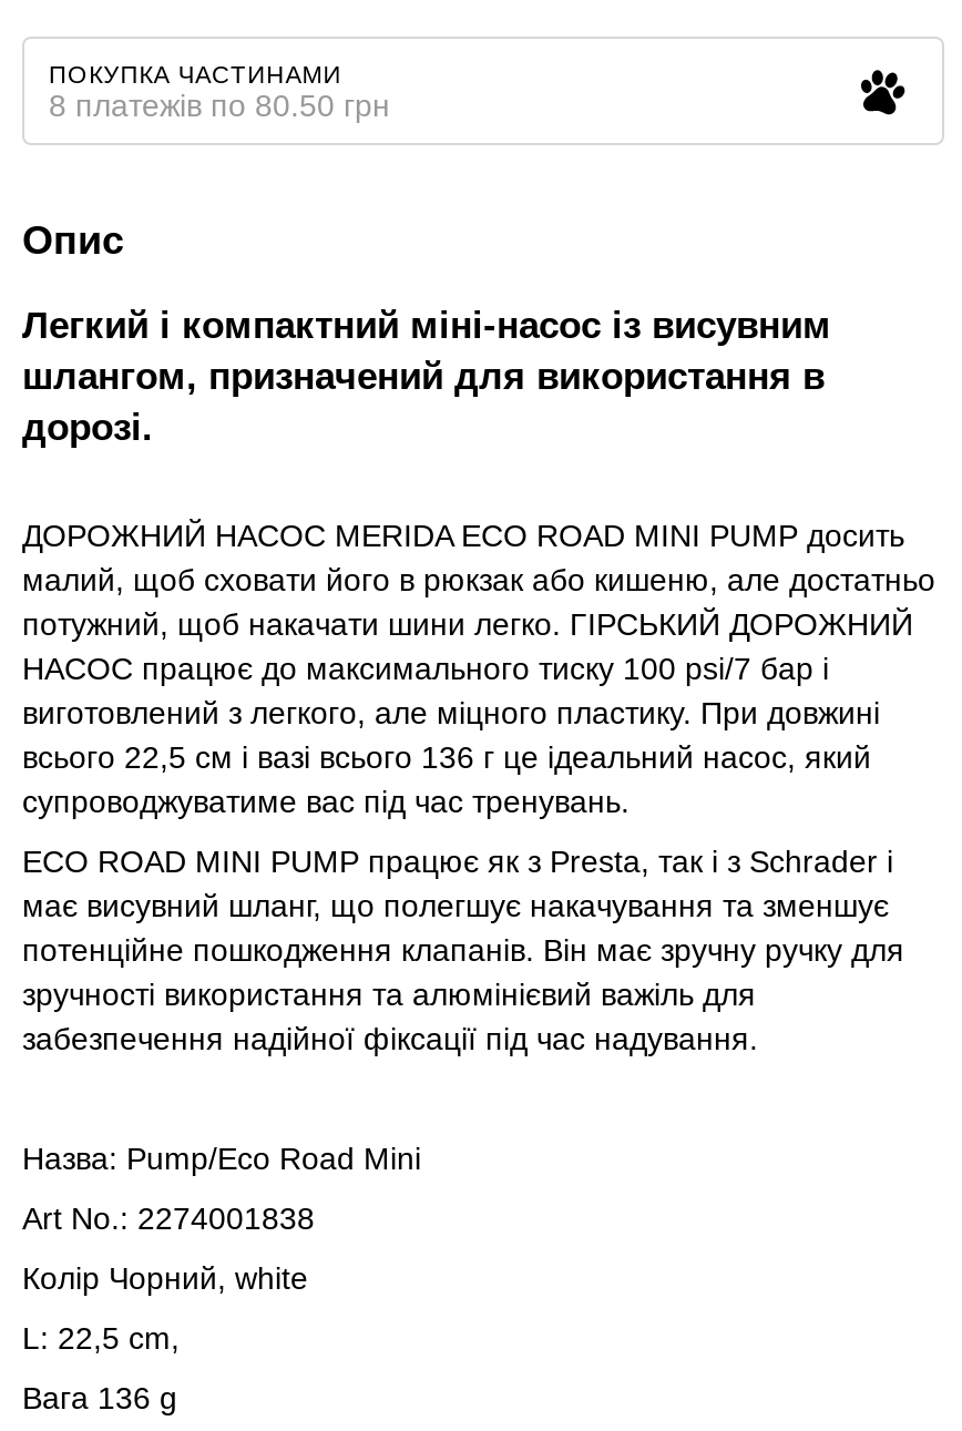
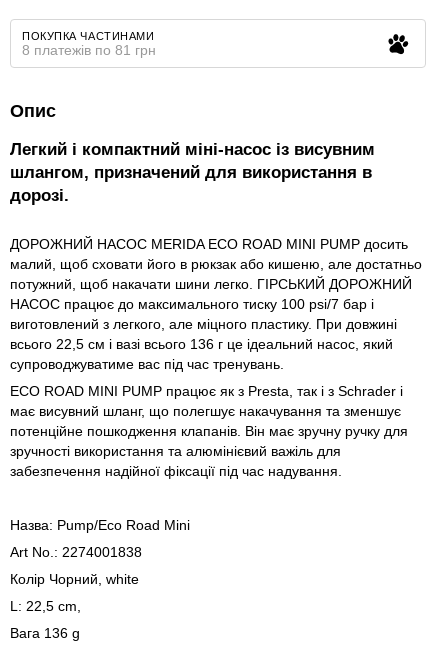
- 8 платежів по 80.50 грн
+ 8 платежів по 81 грн
